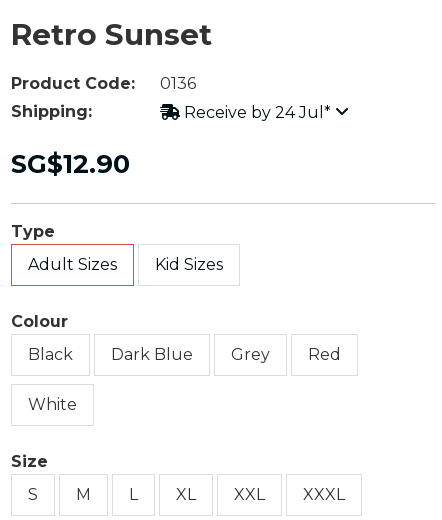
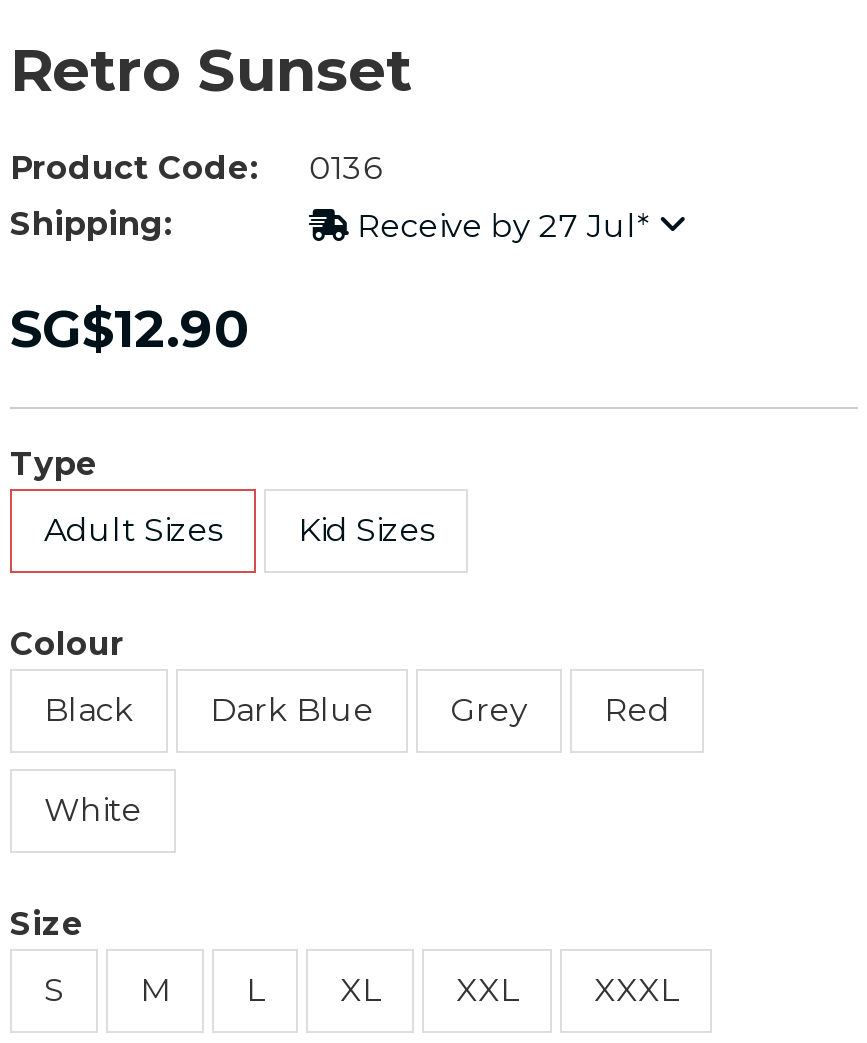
- Receive by 24 Jul*
+ Receive by 27 Jul*
